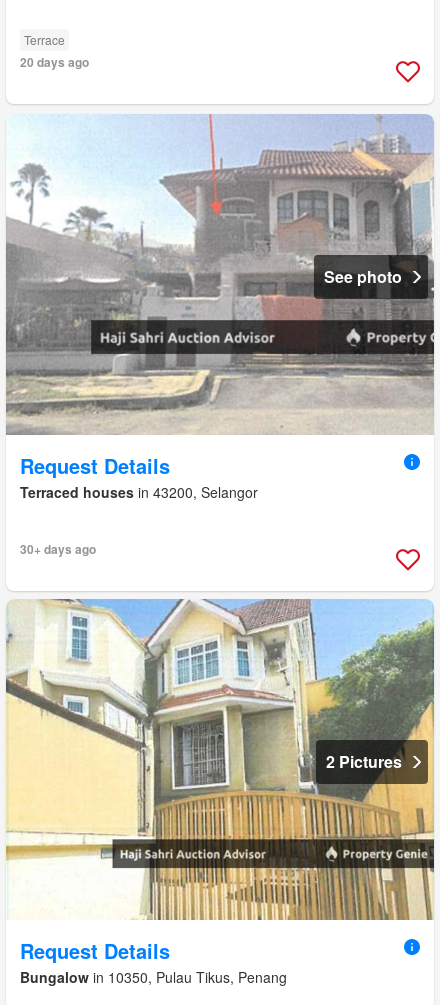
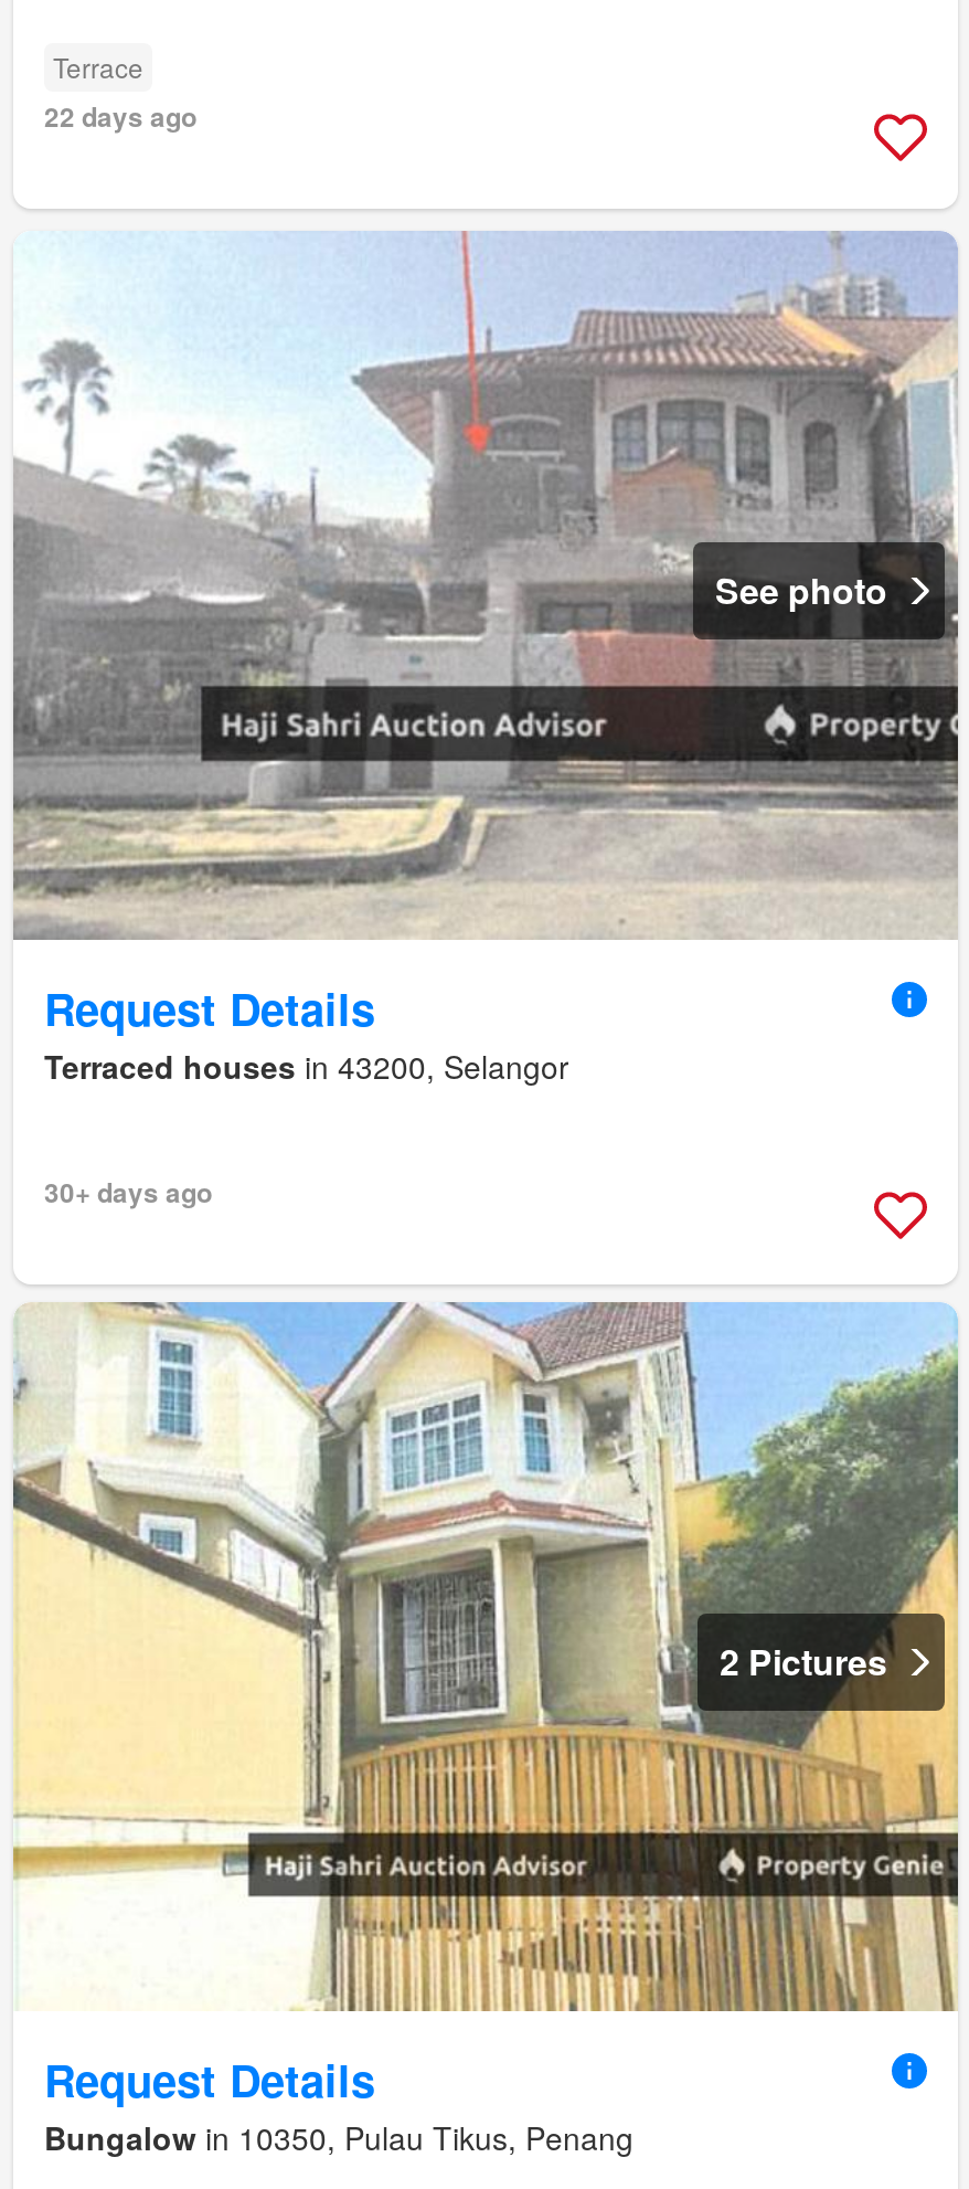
- 20 days ago
+ 22 days ago
